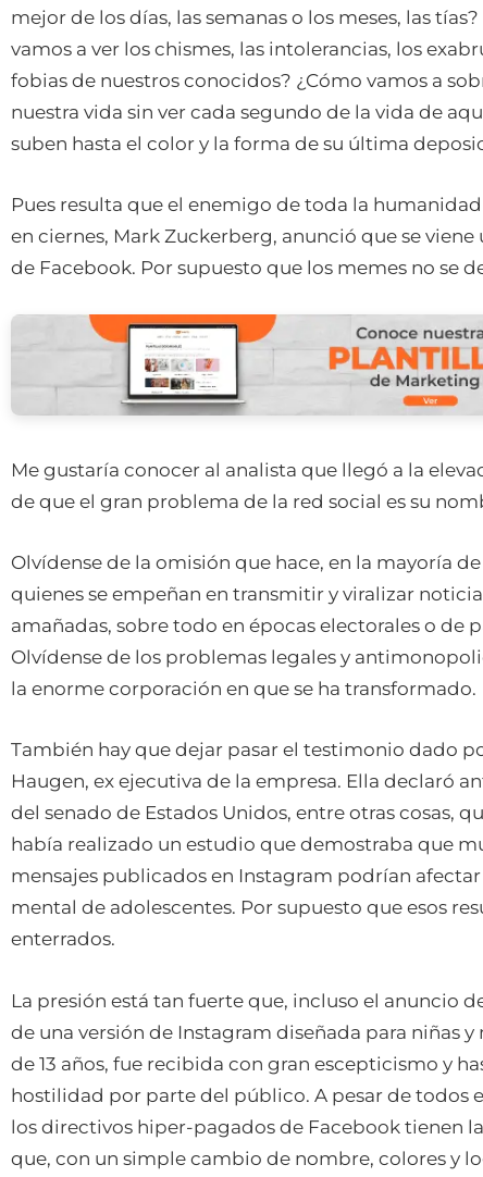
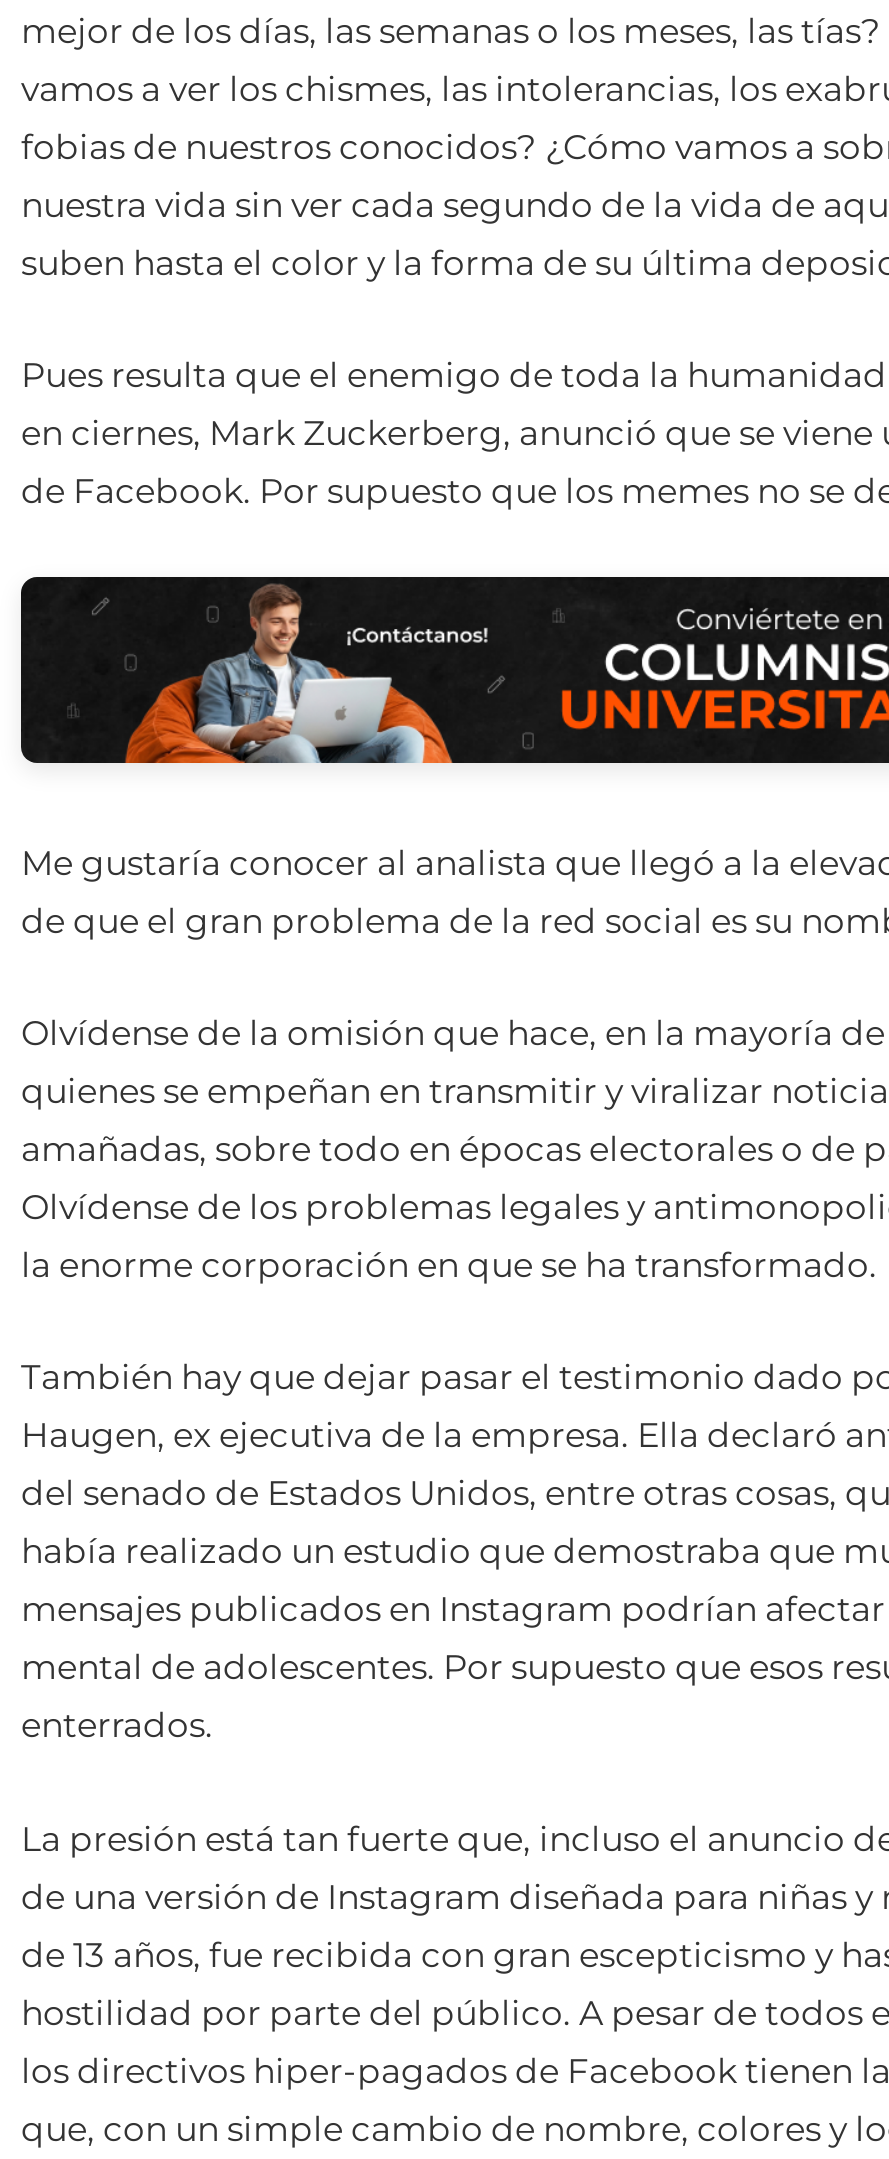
- [image]
+ [image]
